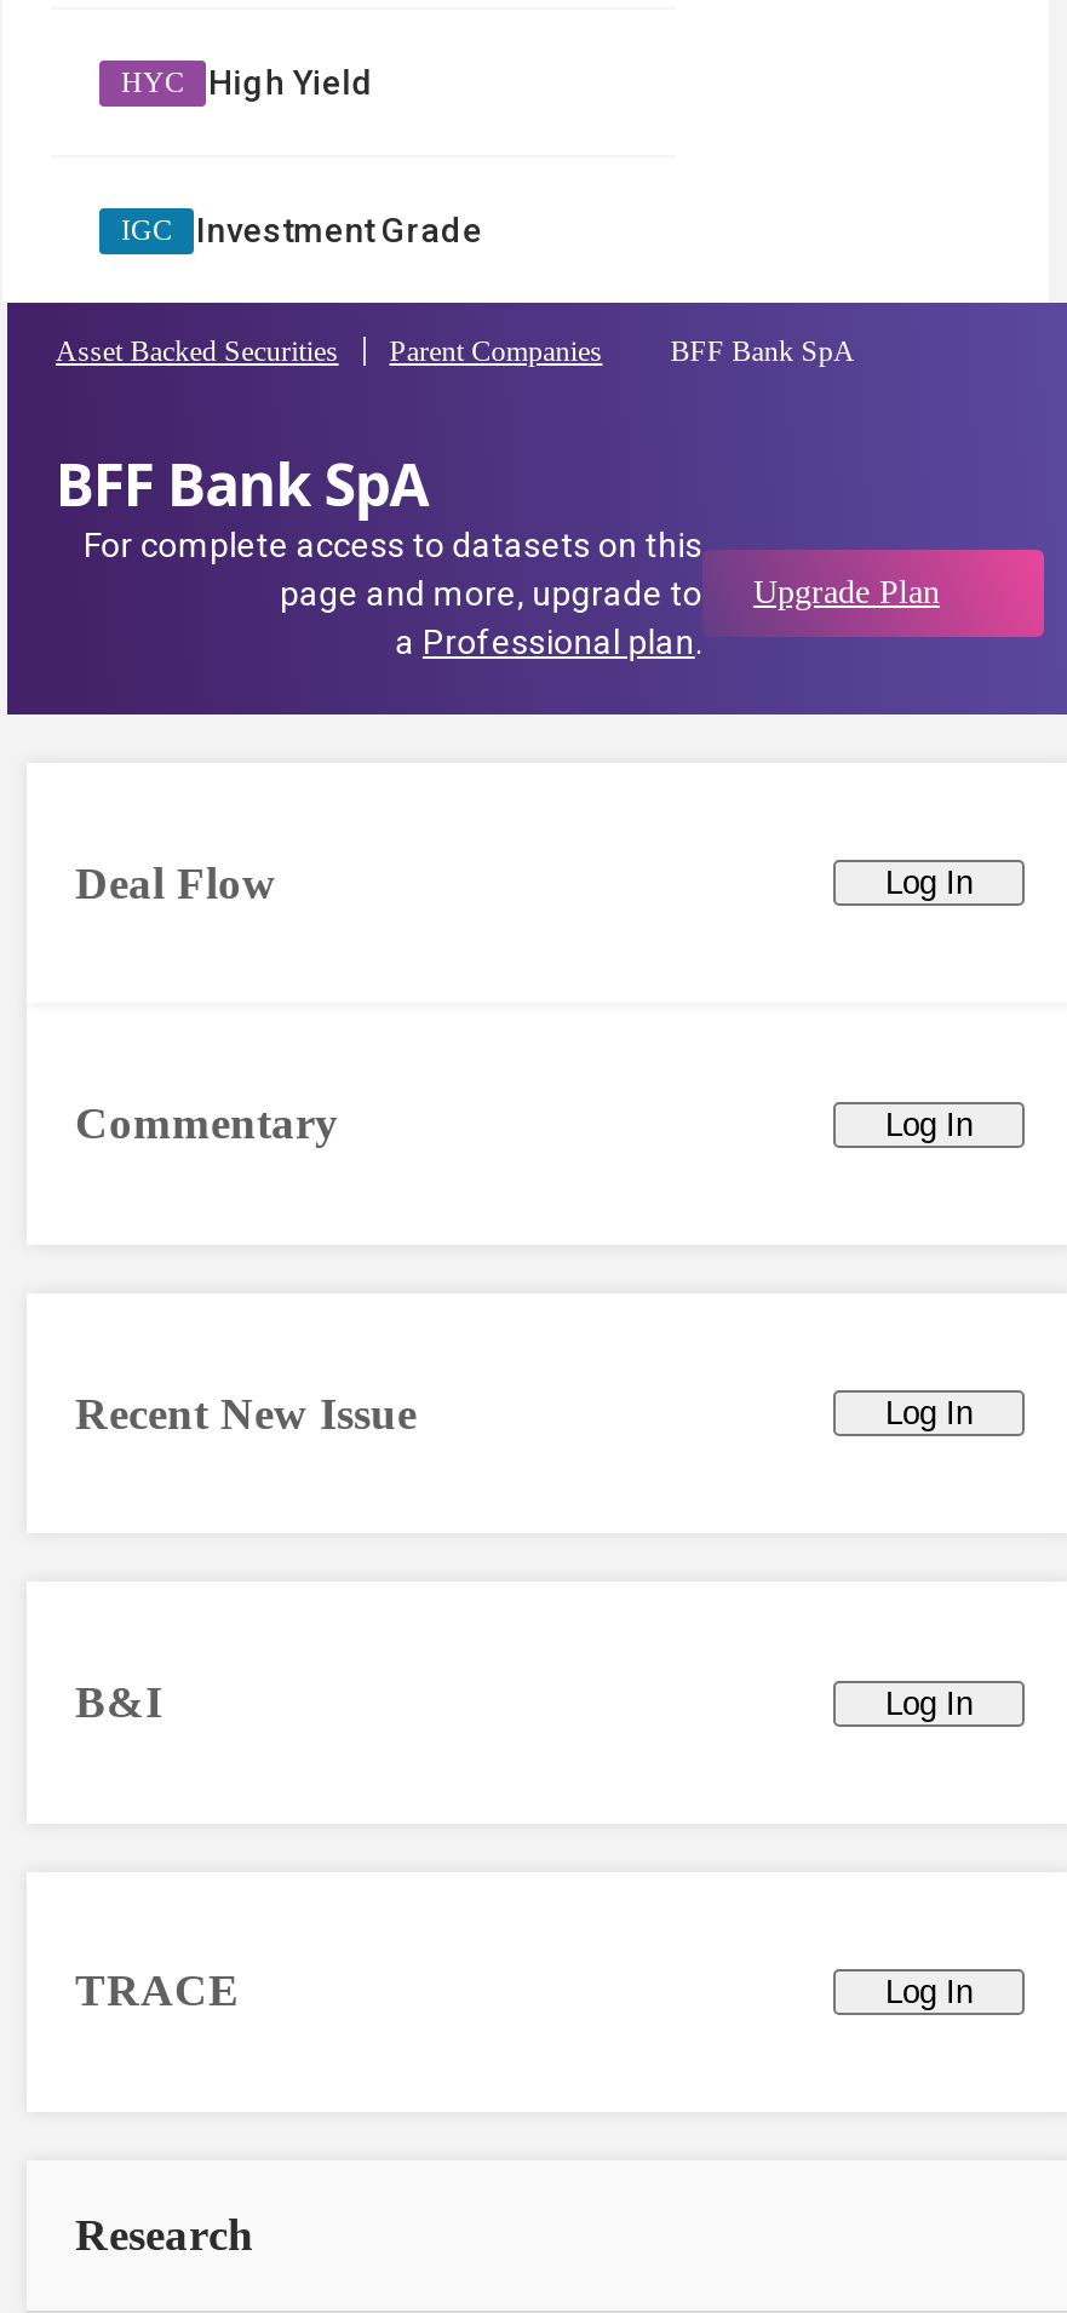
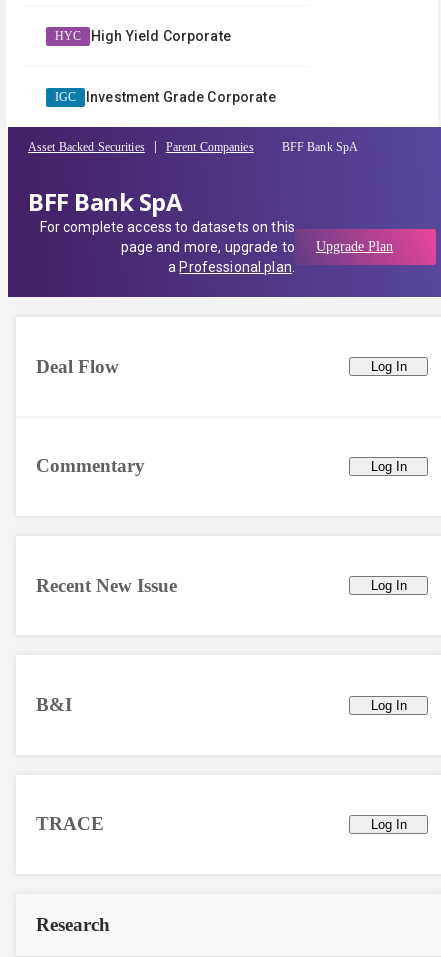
- High Yield
+ High Yield Corporate

- Investment Grade
+ Investment Grade Corporate
